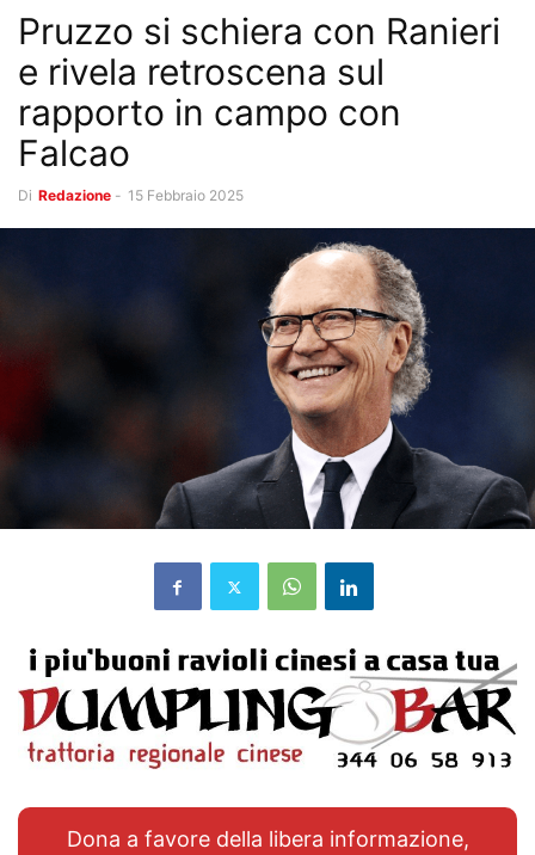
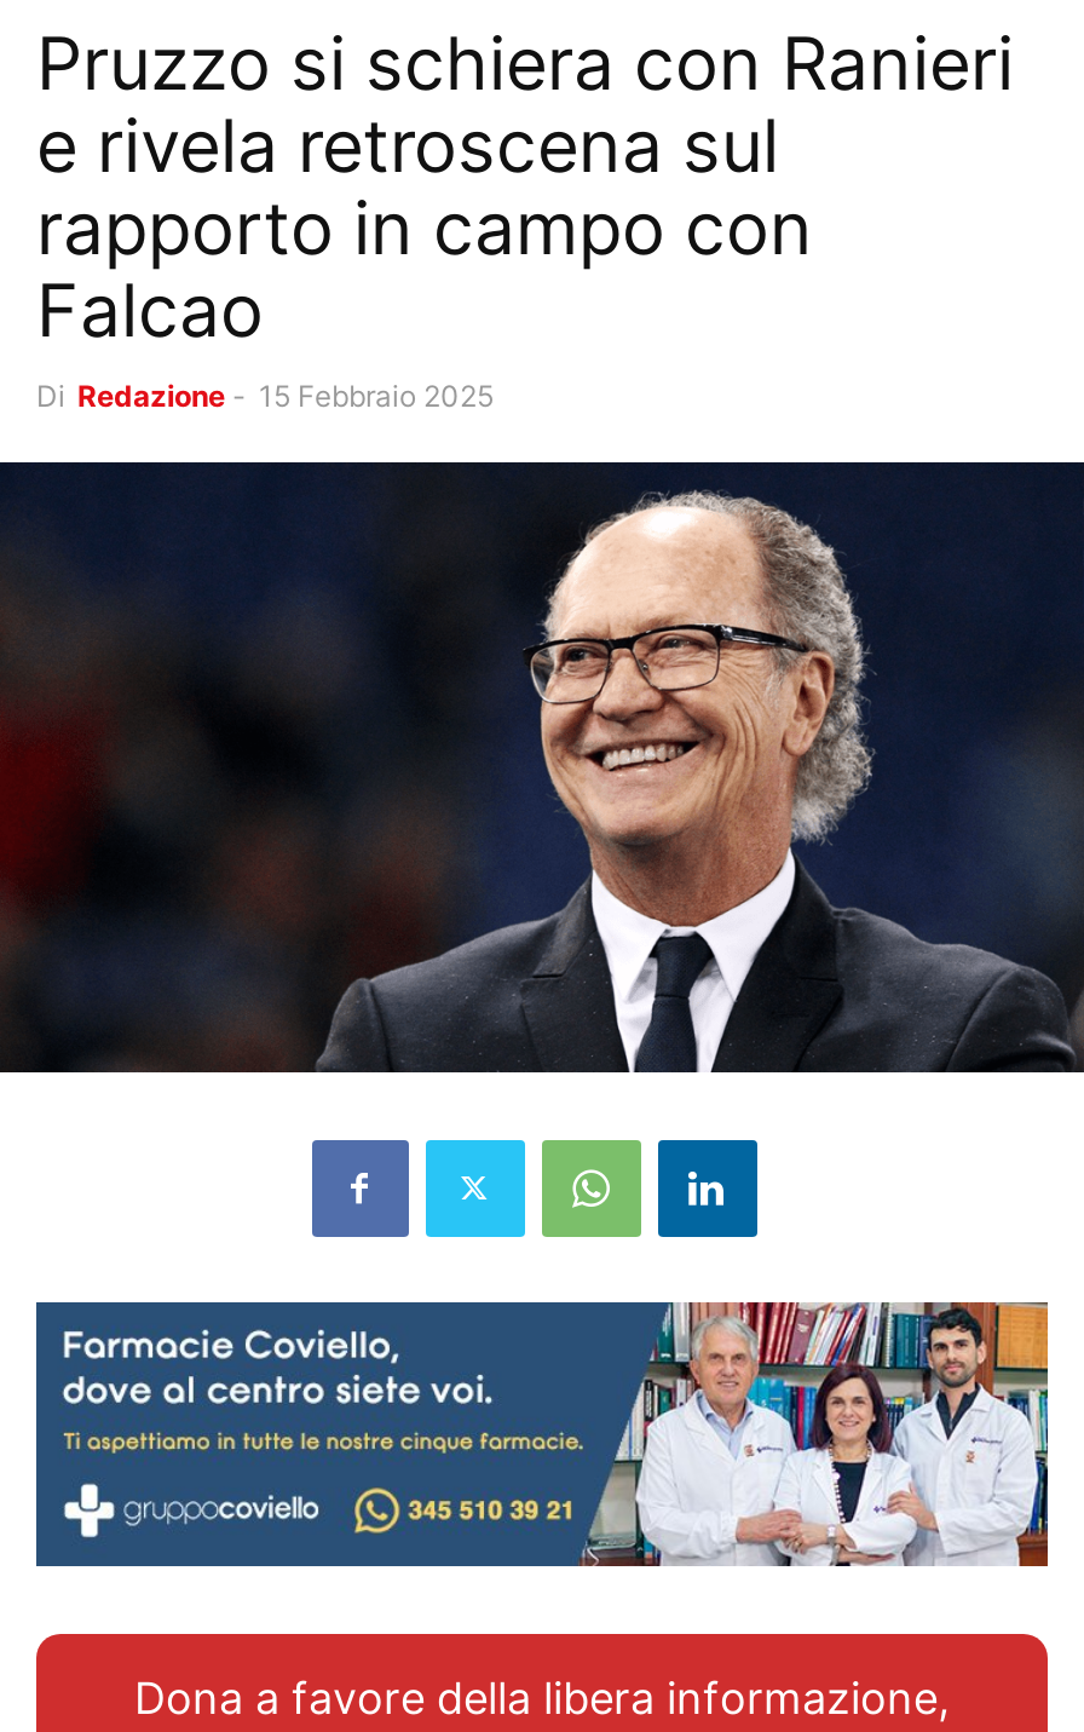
- [image]
+ [image]
